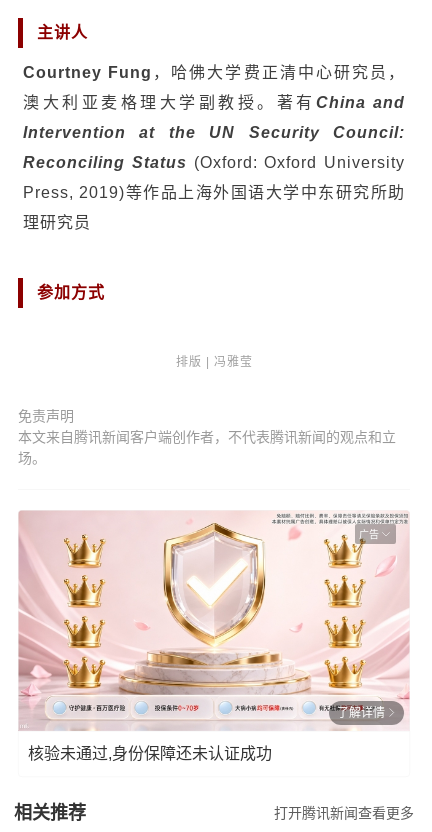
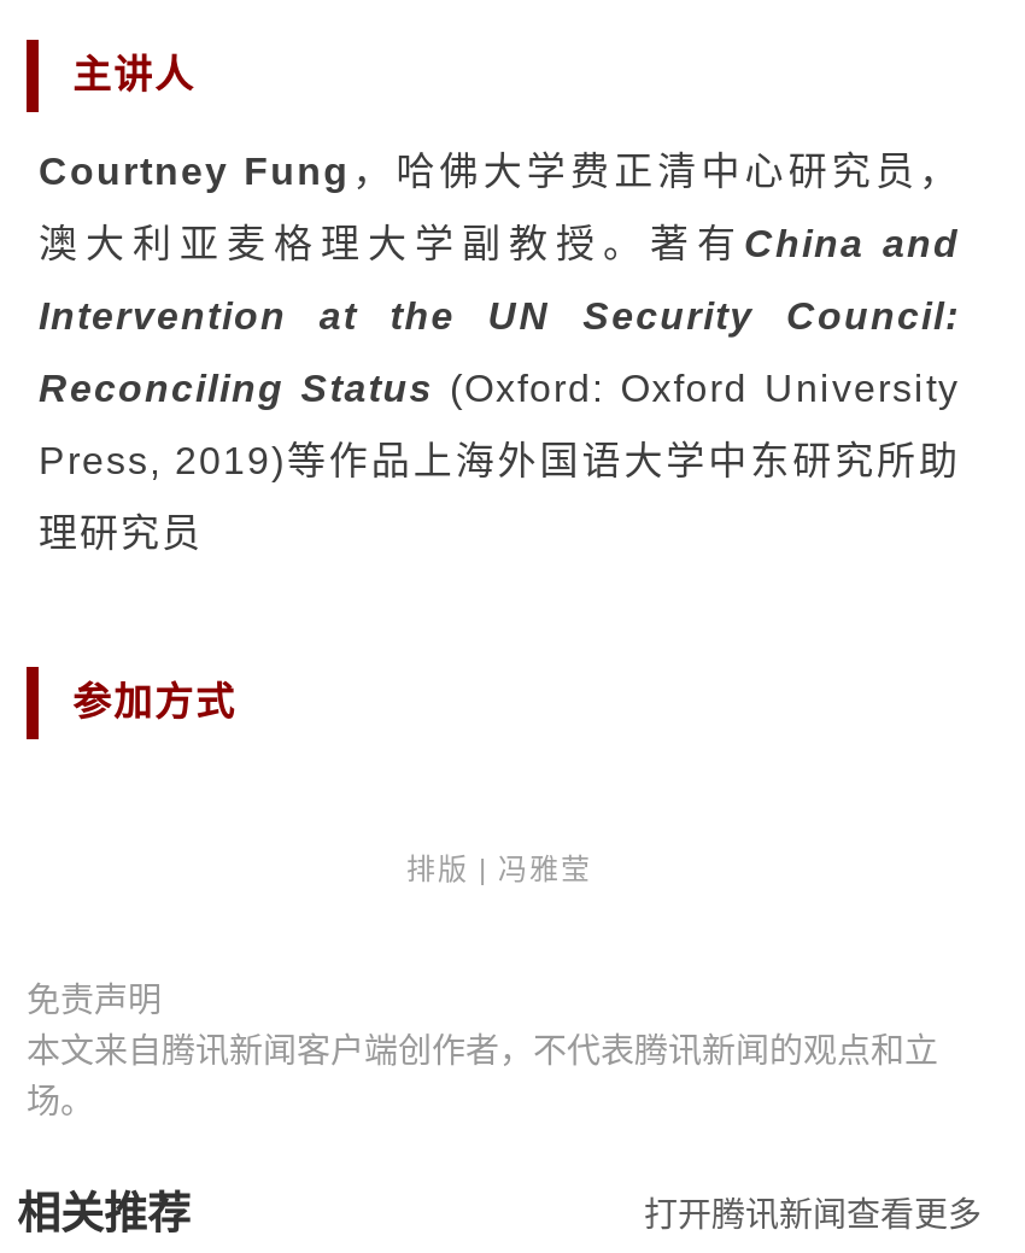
- [image]
- 广告

- 了解详情
- 核验未通过,身份保障还未认证成功
